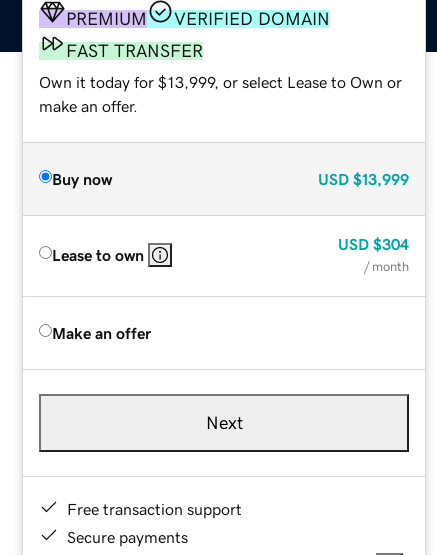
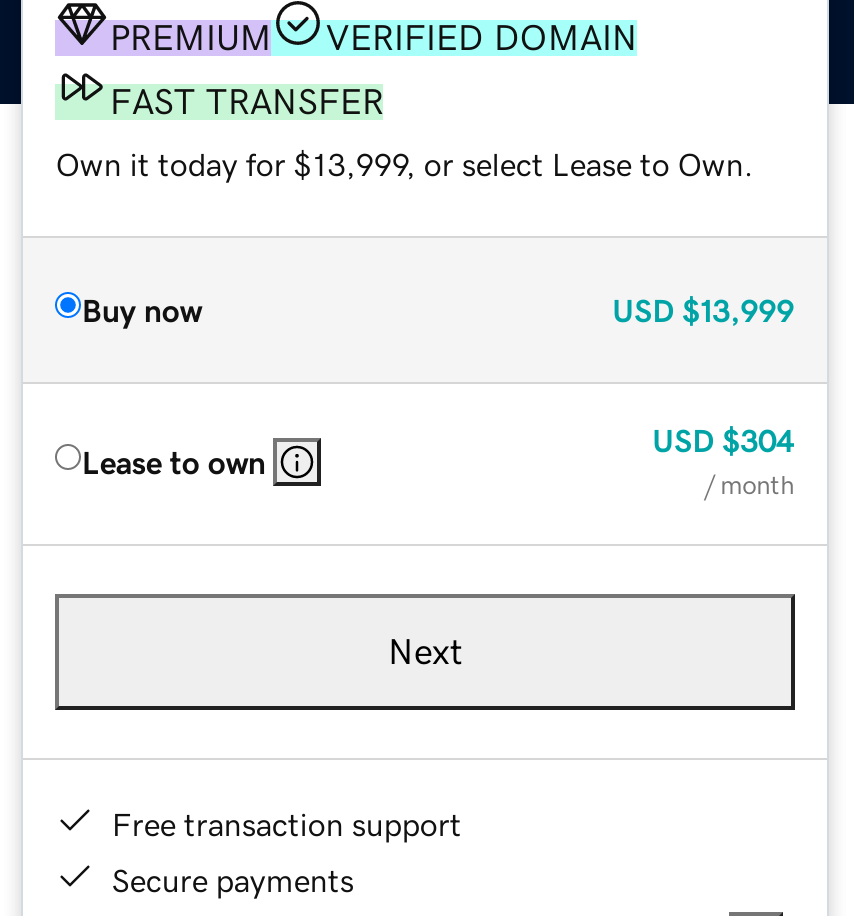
- Own it today for $13,999, or select Lease to Own or
- make an offer.
+ Own it today for $13,999, or select Lease to Own.

- Make an offer
